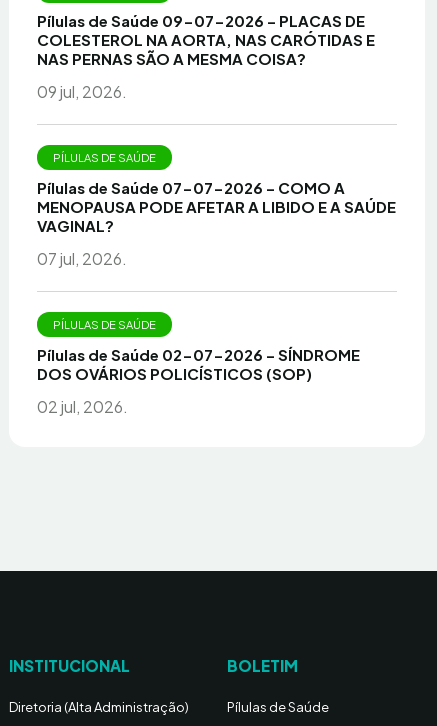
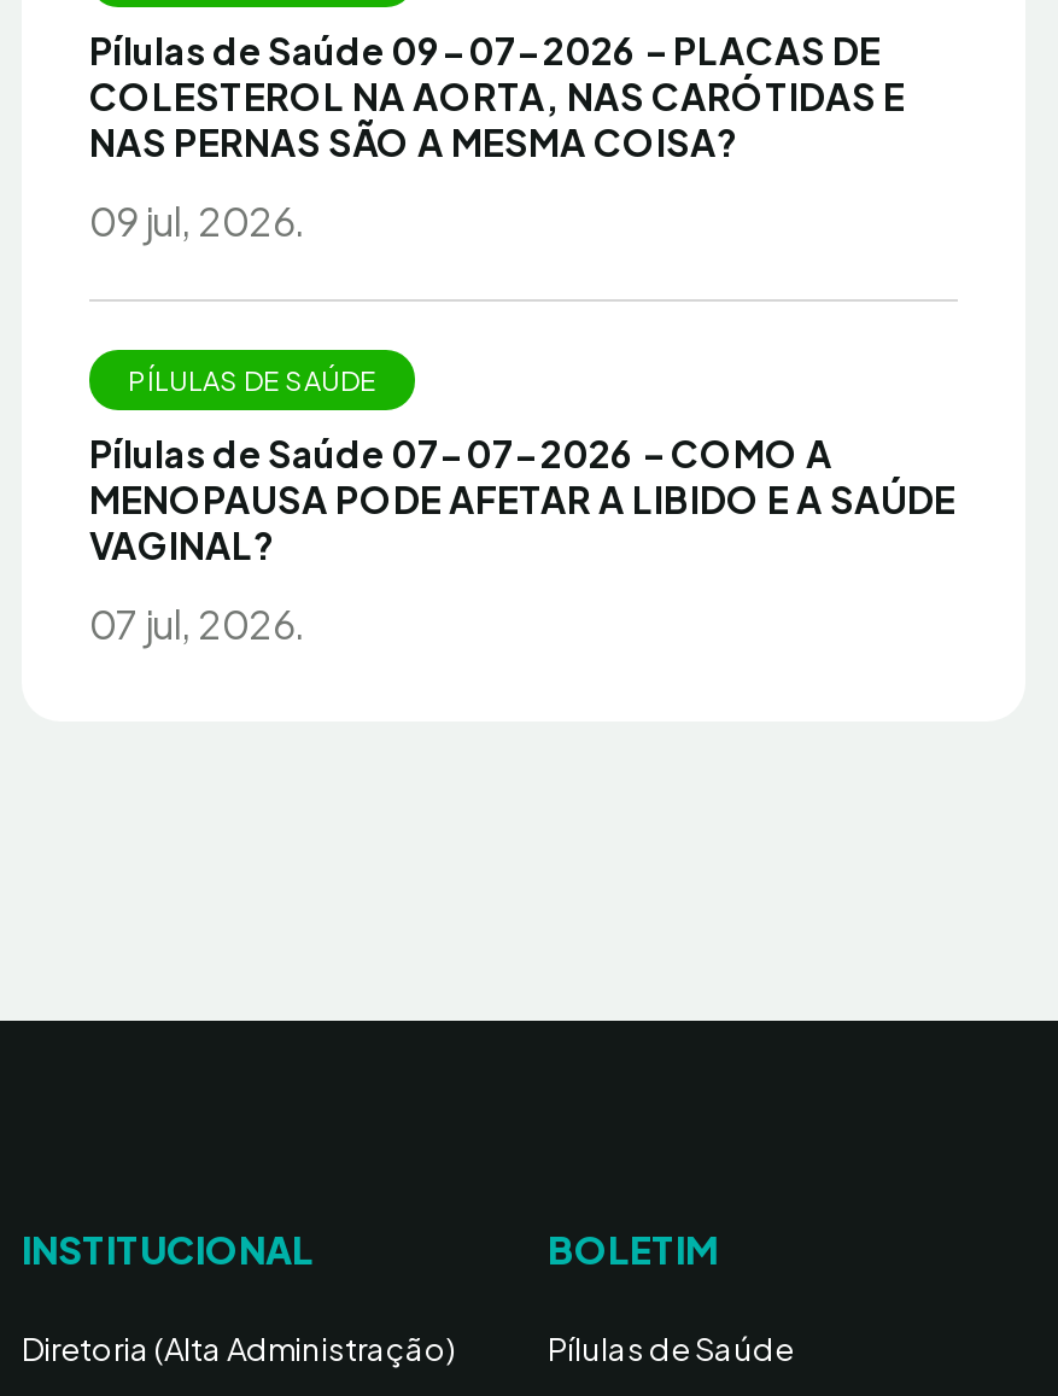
- PÍLULAS DE SAÚDE
- Pílulas de Saúde 02-07-2026 – SÍNDROME
- DOS OVÁRIOS POLICÍSTICOS (SOP)
- 02 jul, 2026.
